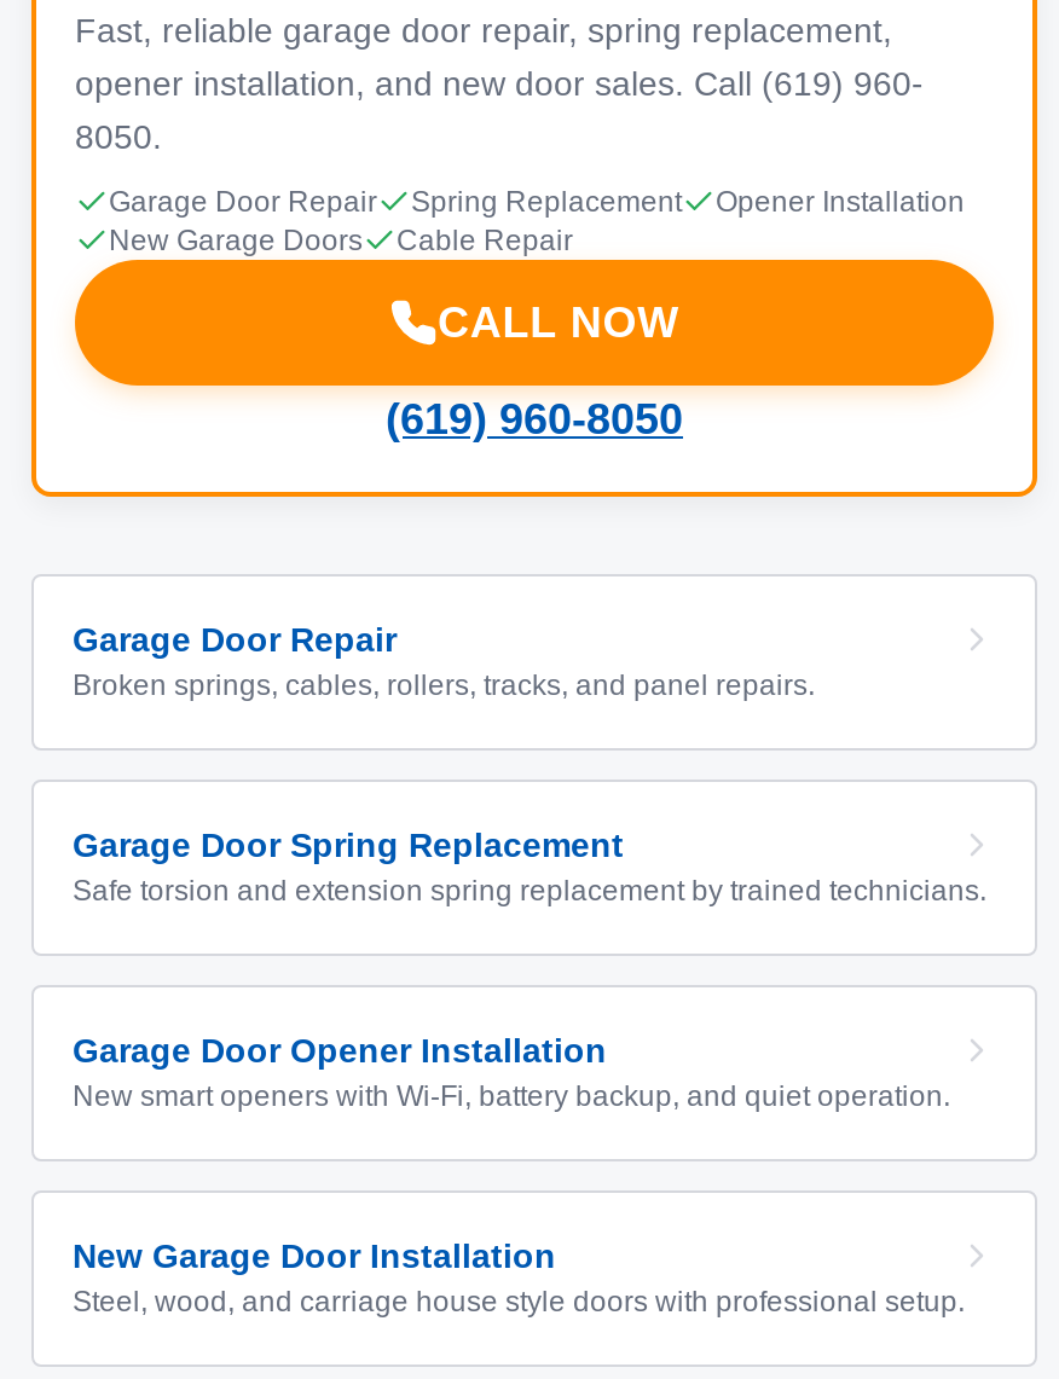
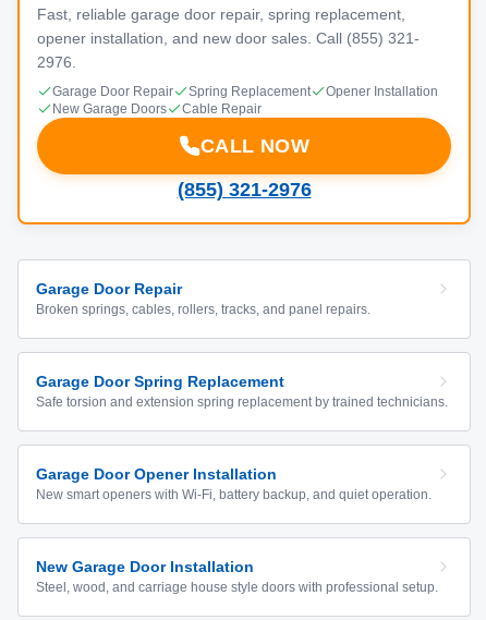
- opener installation, and new door sales. Call (619) 960-
+ opener installation, and new door sales. Call (855) 321-

- 8050.
+ 2976.

- (619) 960-8050
+ (855) 321-2976
